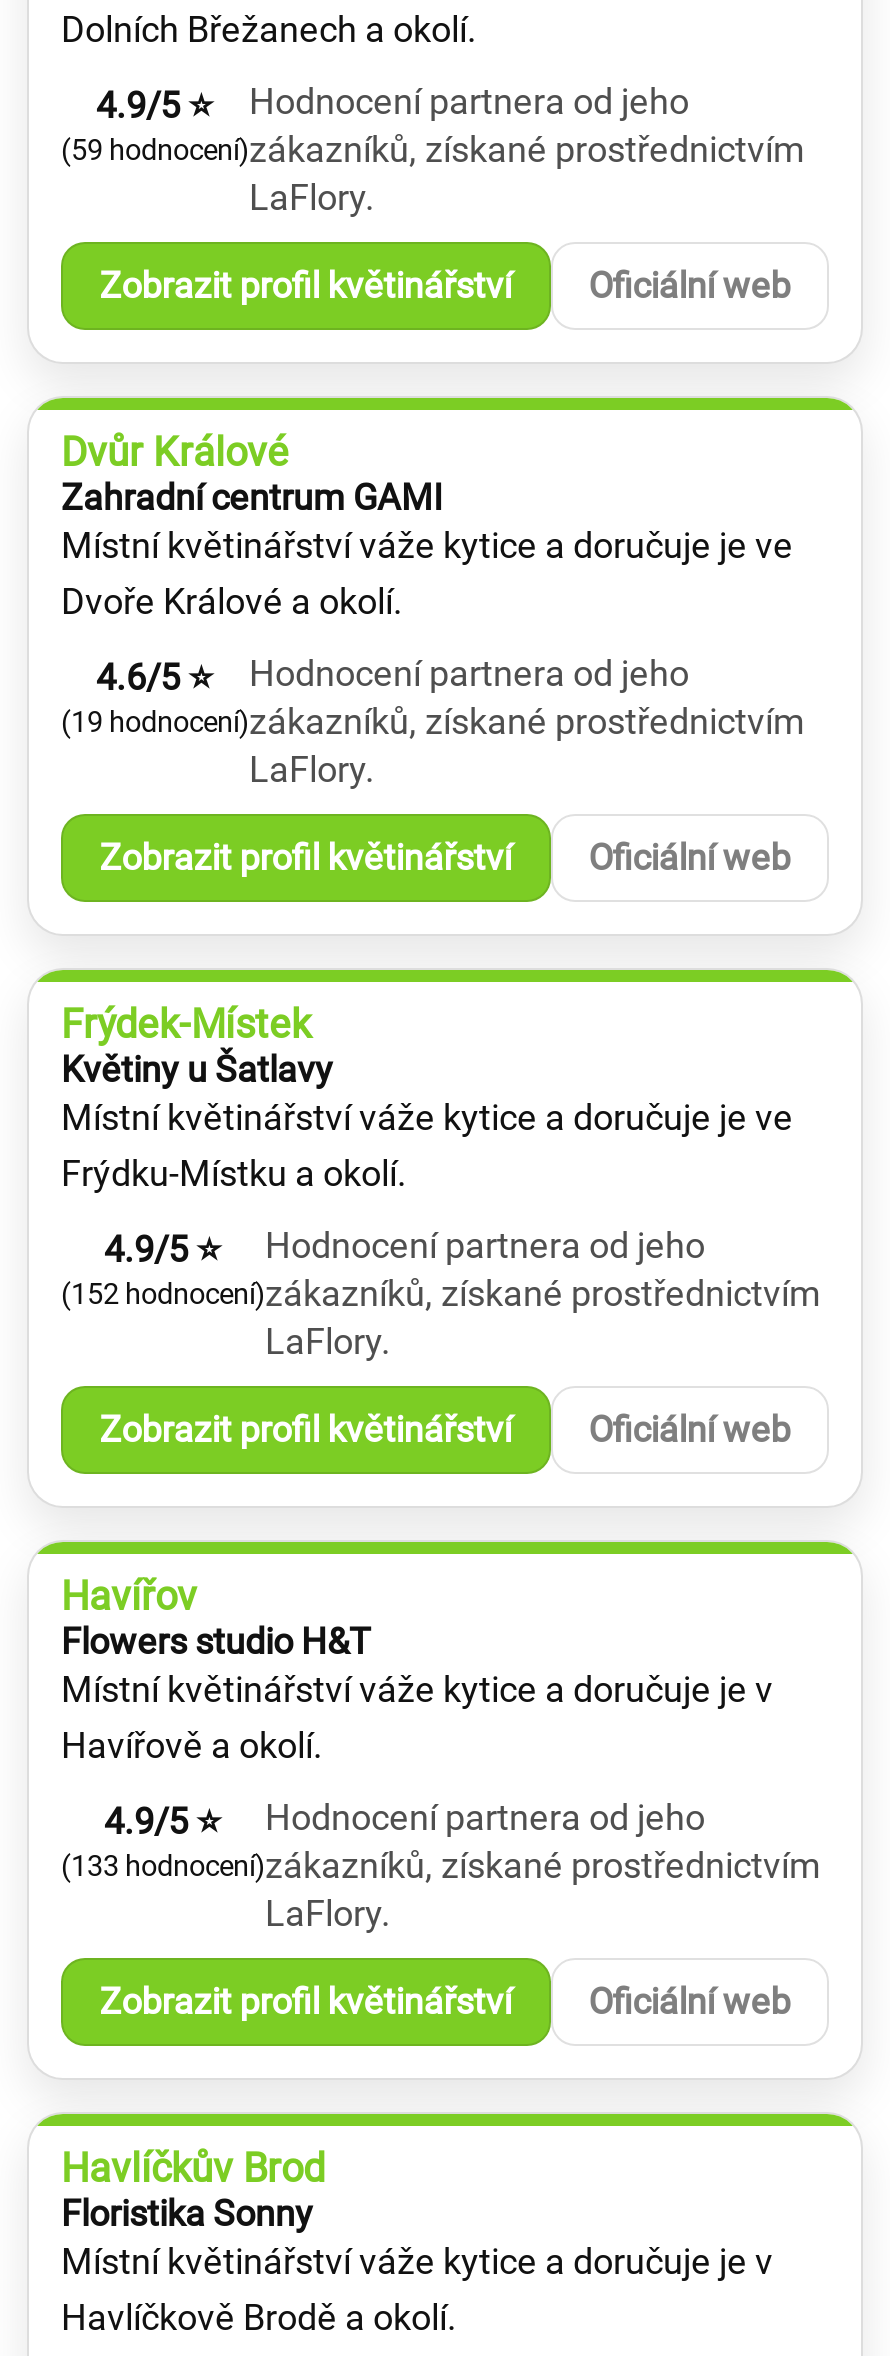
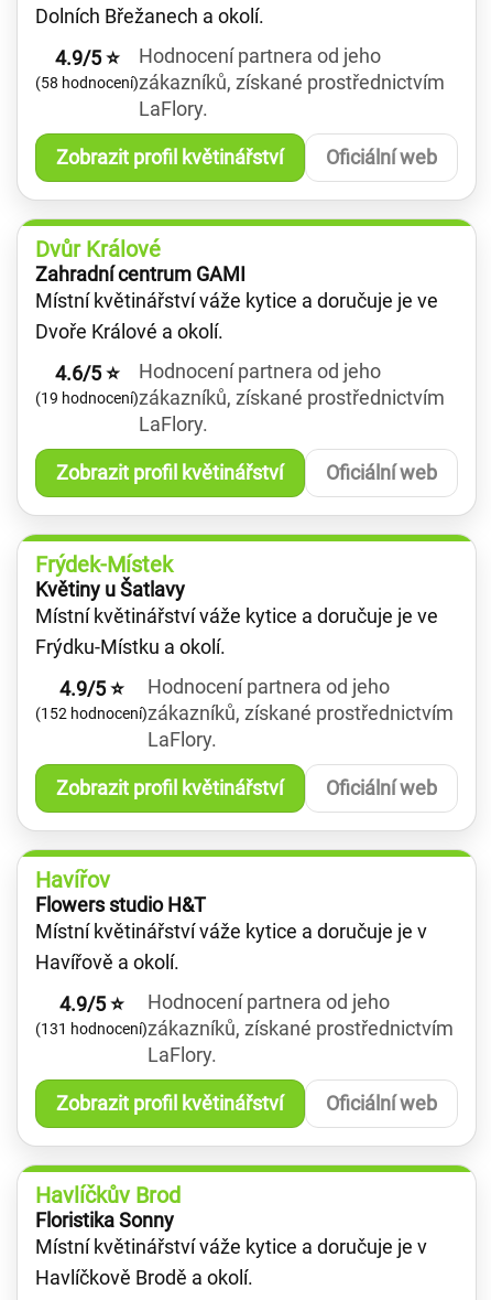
- (59 hodnocení) zákazníků, získané prostřednictvím
+ (58 hodnocení) zákazníků, získané prostřednictvím

- (133 hodnocení) zákazníků, získané prostřednictvím
+ (131 hodnocení) zákazníků, získané prostřednictvím
